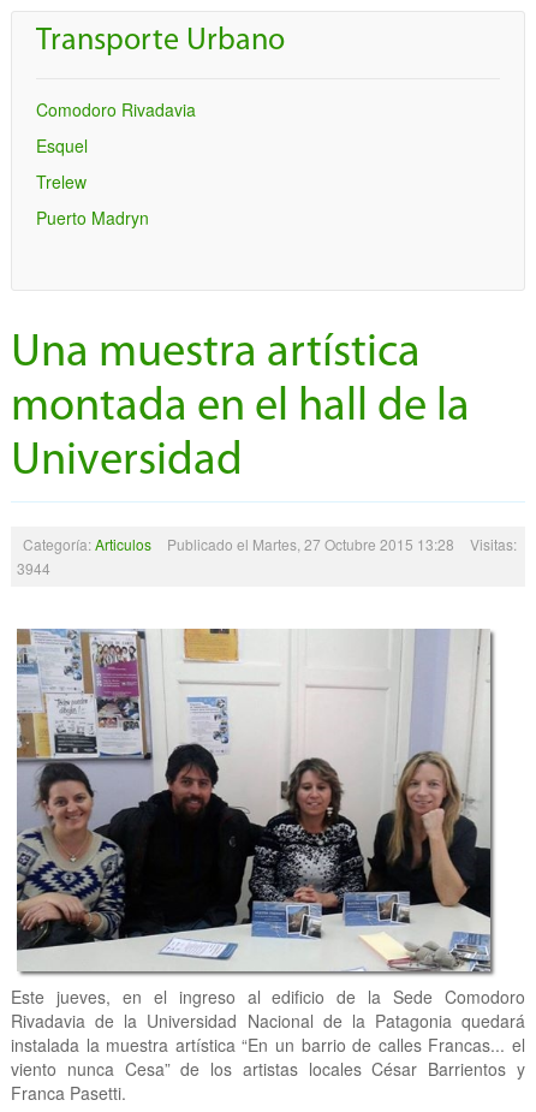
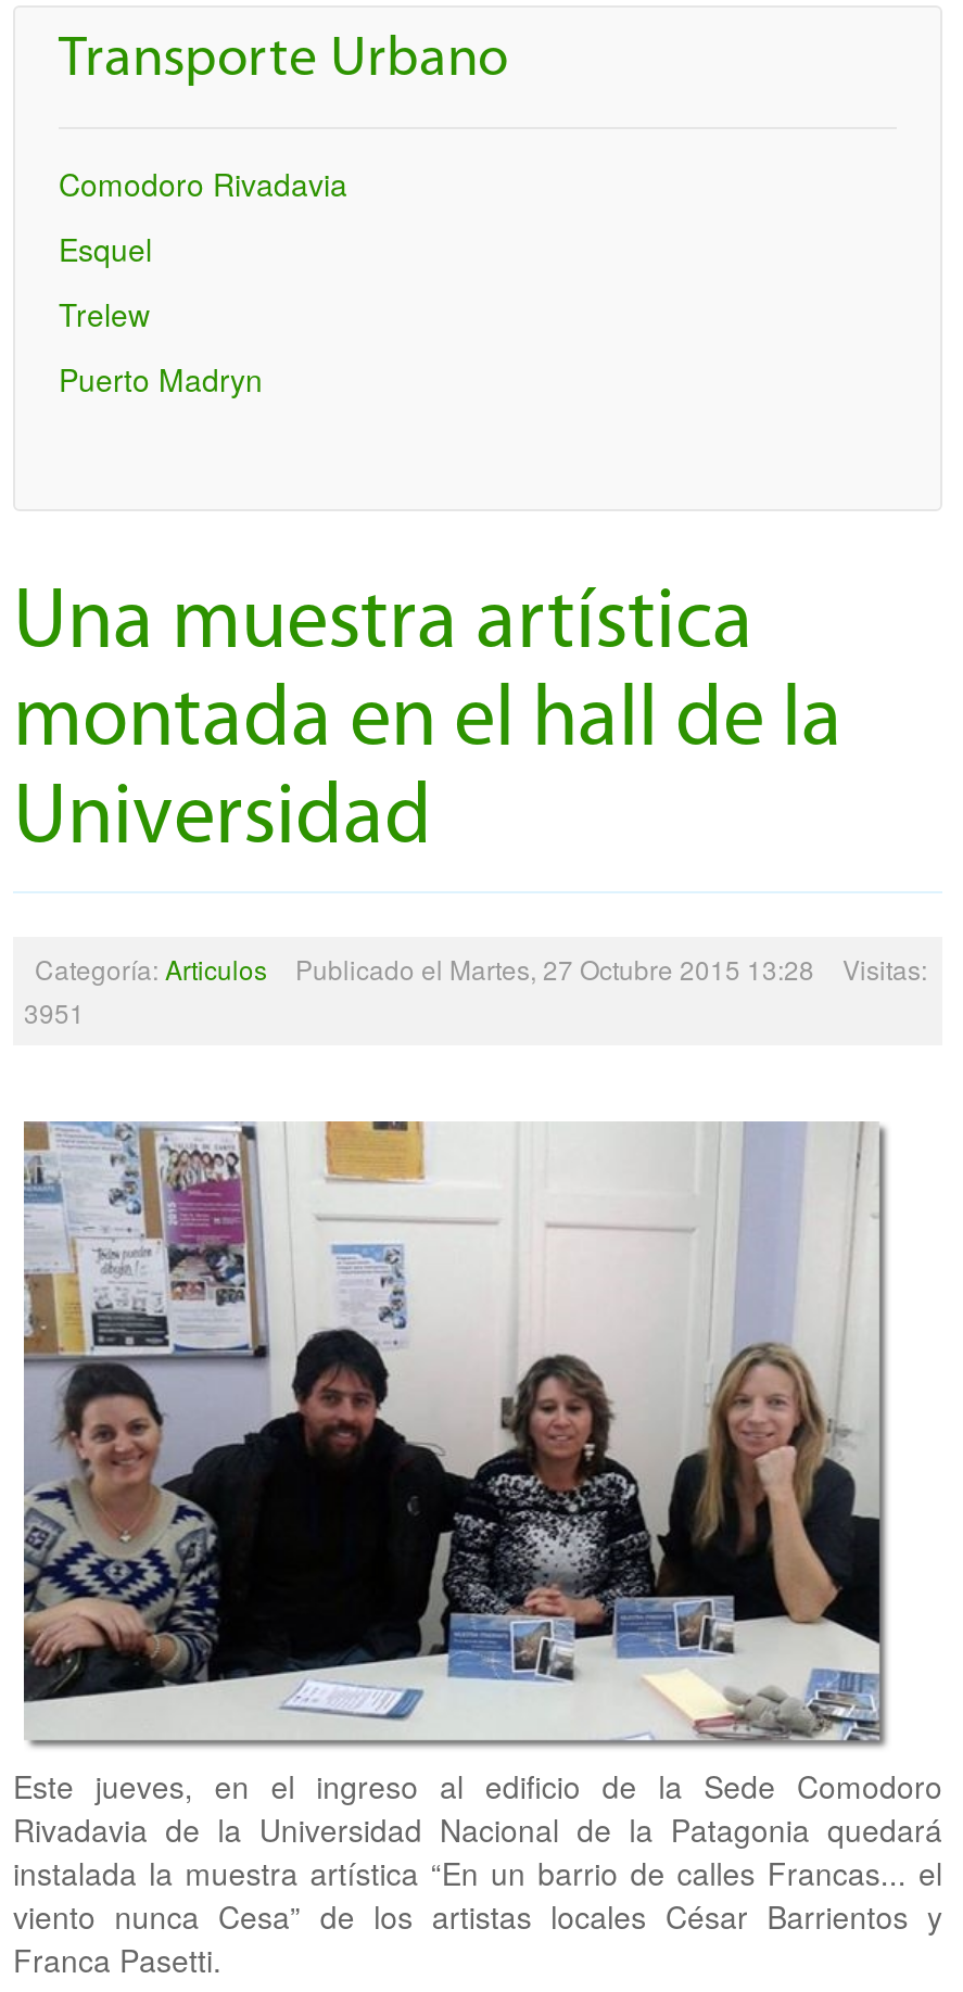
- 3944
+ 3951
